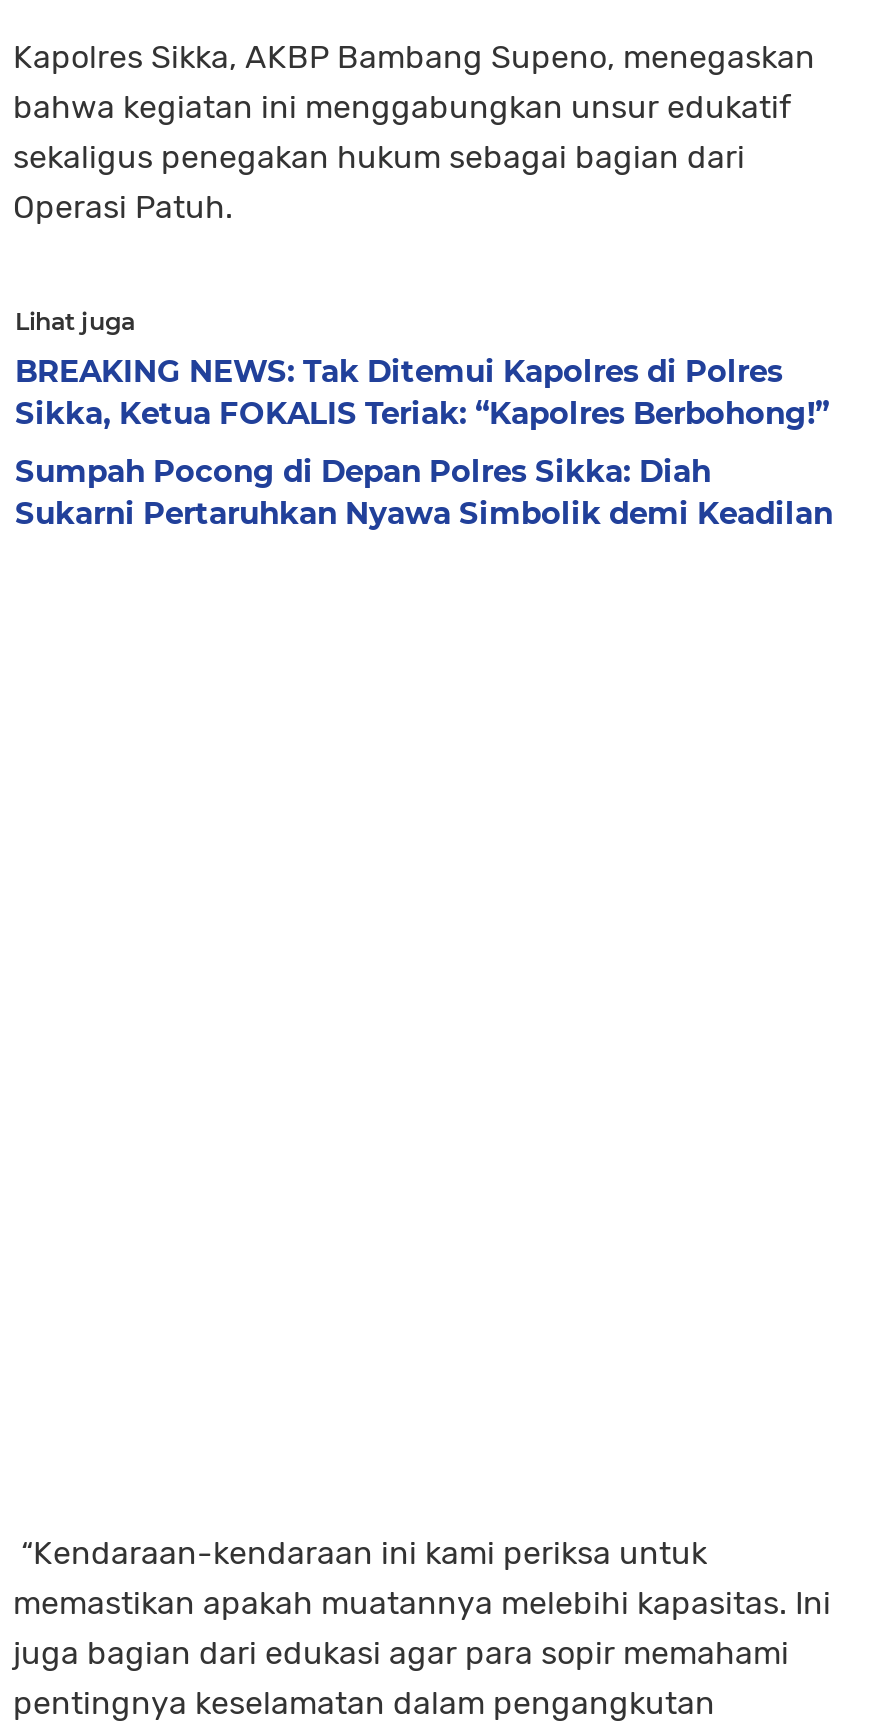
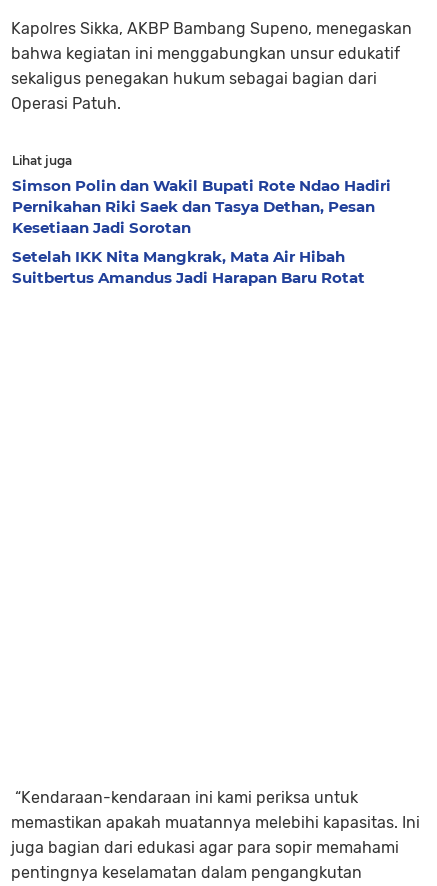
- BREAKING NEWS: Tak Ditemui Kapolres di Polres
- Sikka, Ketua FOKALIS Teriak: “Kapolres Berbohong!”
+ Simson Polin dan Wakil Bupati Rote Ndao Hadiri
+ Pernikahan Riki Saek dan Tasya Dethan, Pesan
+ Kesetiaan Jadi Sorotan

- Sumpah Pocong di Depan Polres Sikka: Diah
- Sukarni Pertaruhkan Nyawa Simbolik demi Keadilan
+ Setelah IKK Nita Mangkrak, Mata Air Hibah
+ Suitbertus Amandus Jadi Harapan Baru Rotat
